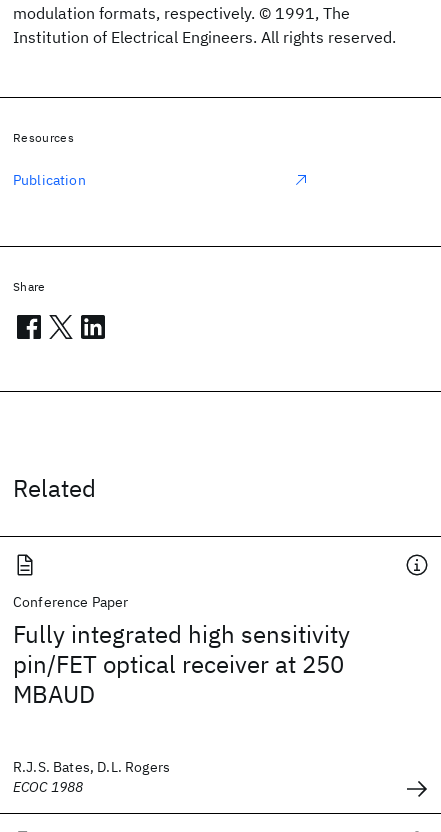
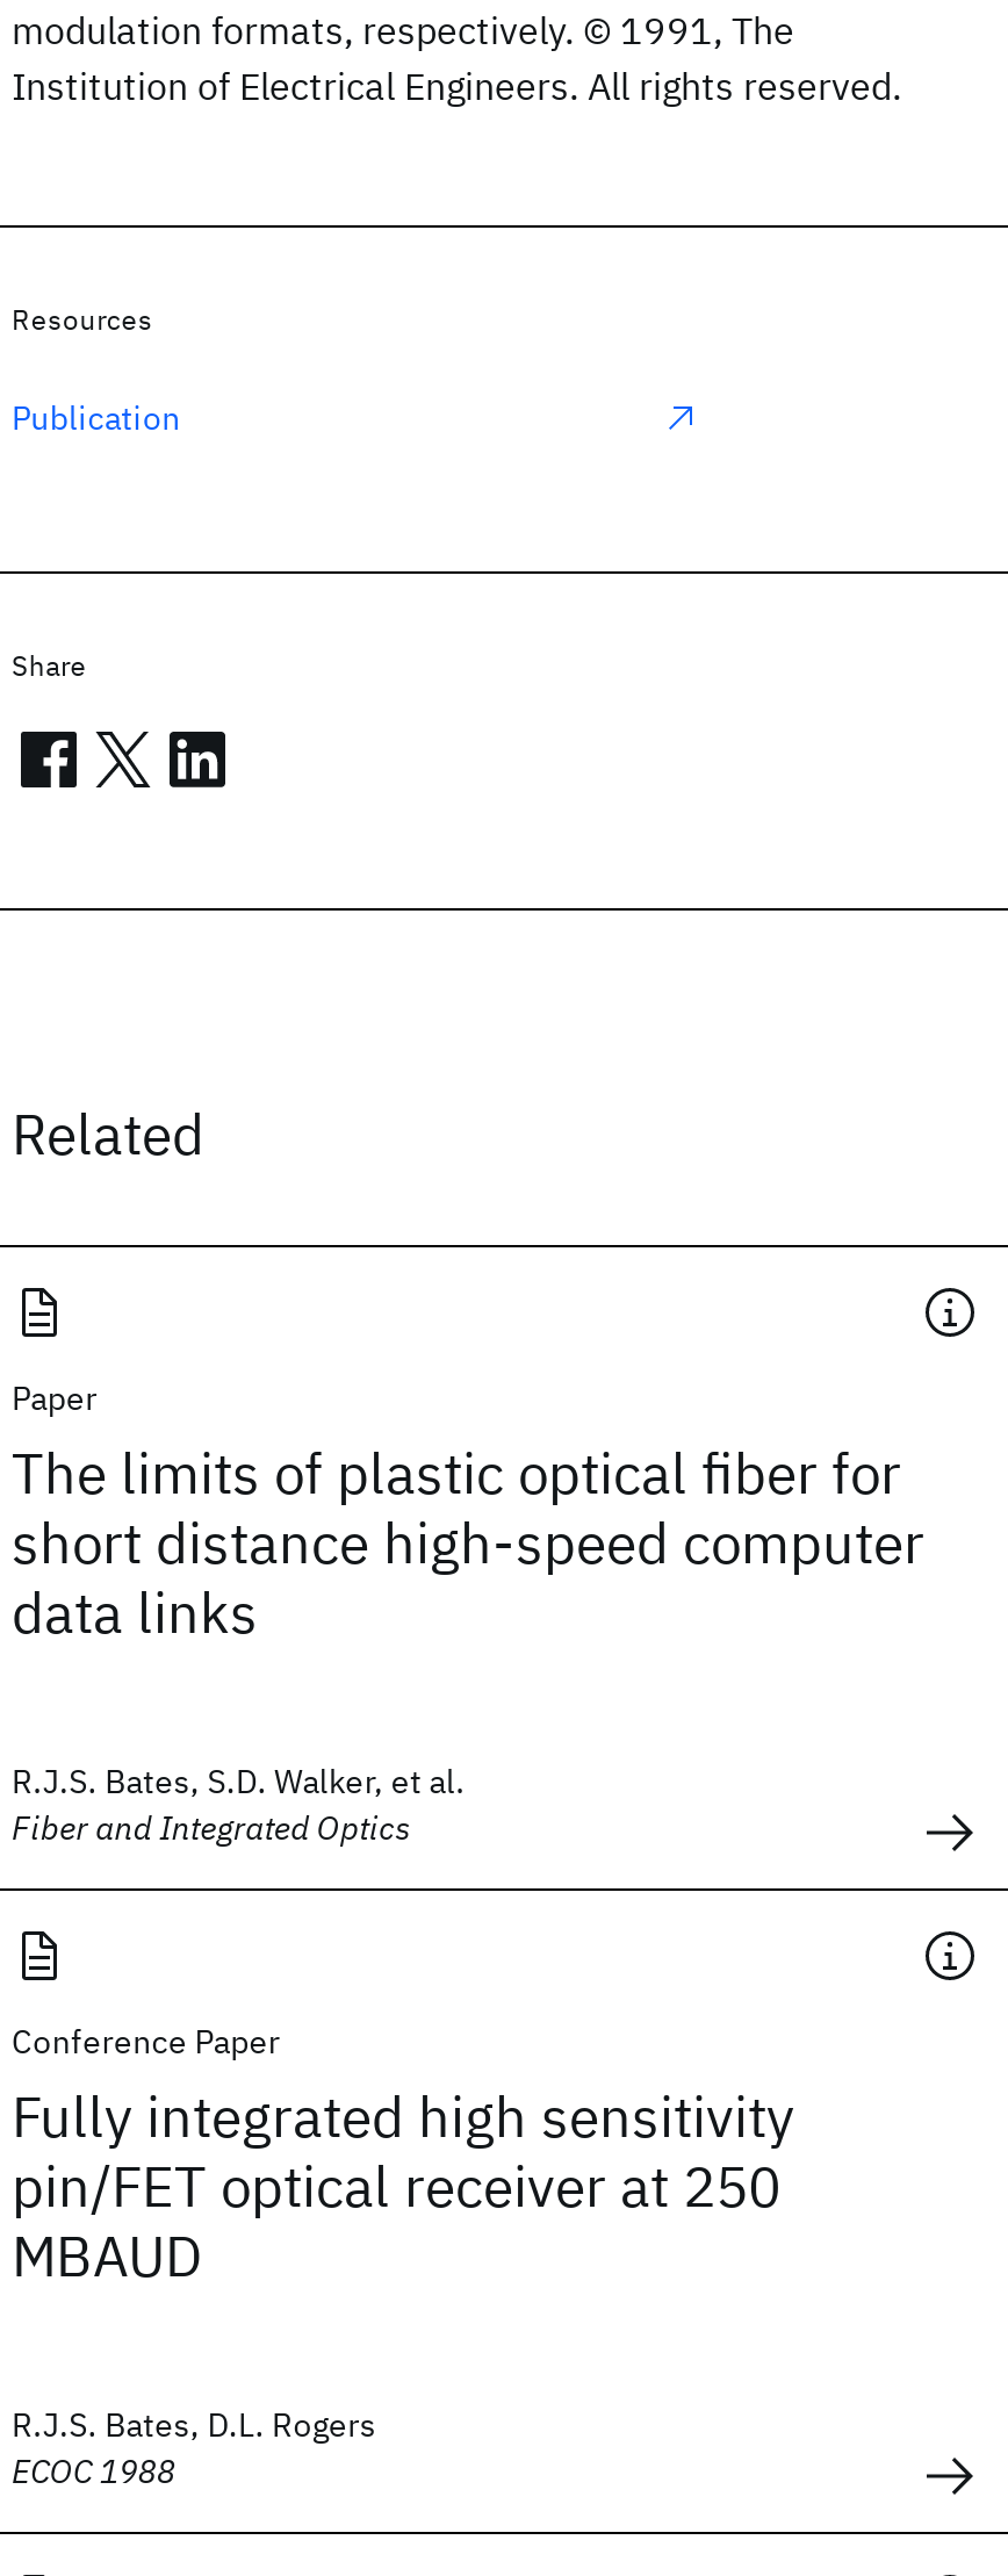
+ Paper
+ The limits of plastic optical fiber for
+ short distance high-speed computer
+ data links
+ R.J.S. Bates, S.D. Walker, et al.
+ Fiber and Integrated Optics
